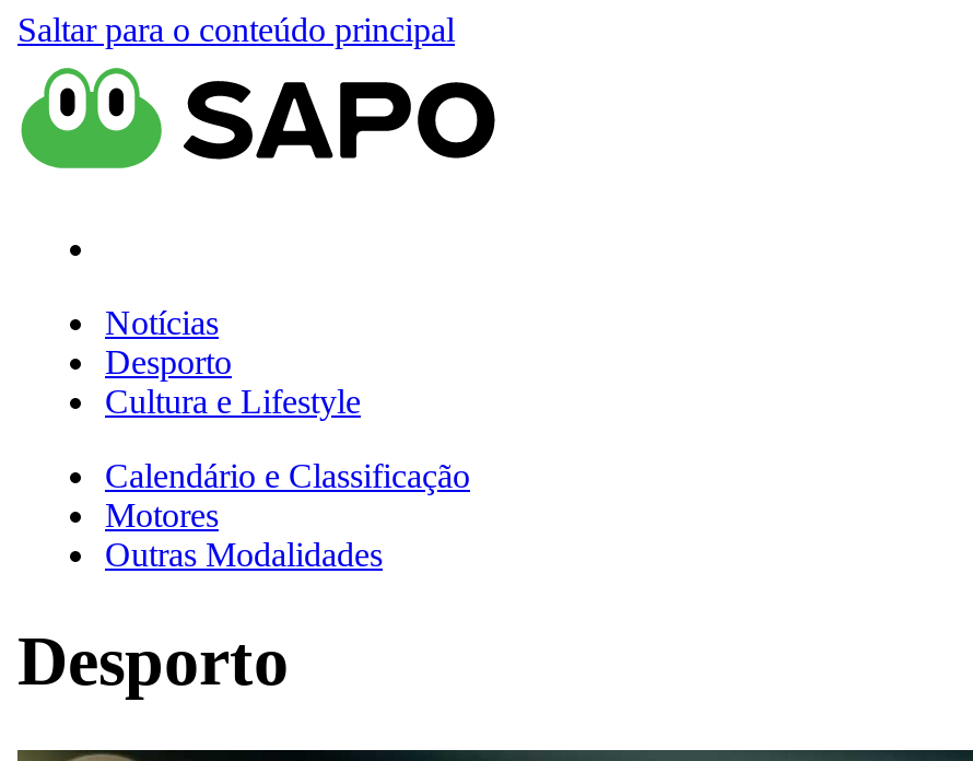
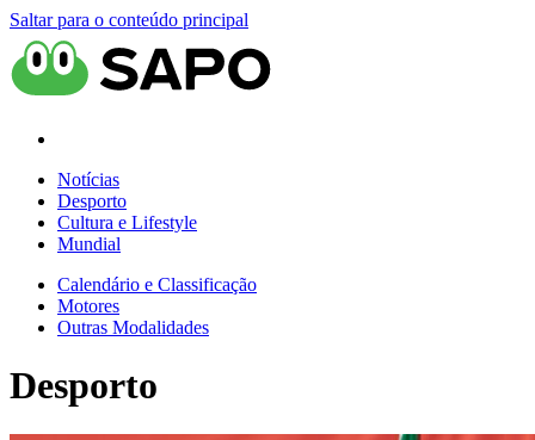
+ Mundial
